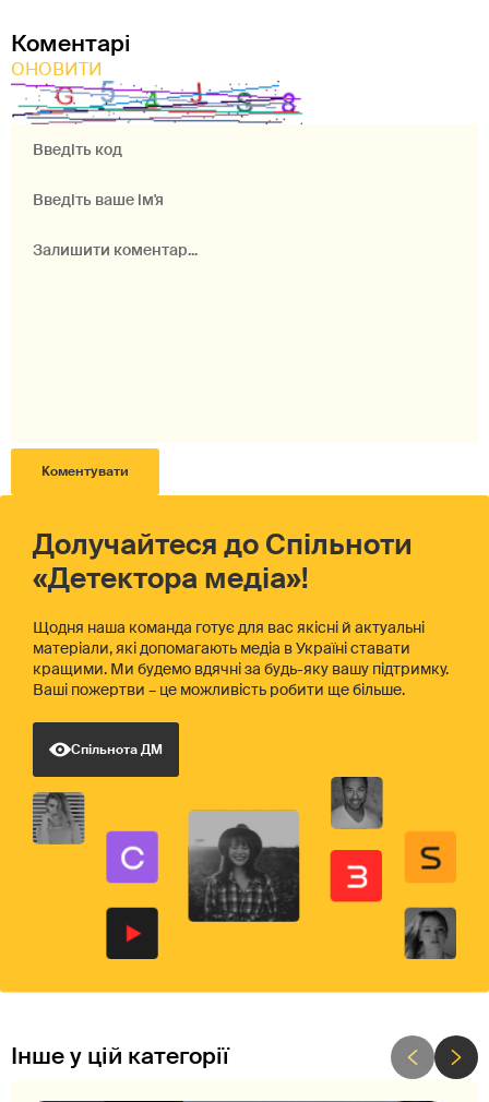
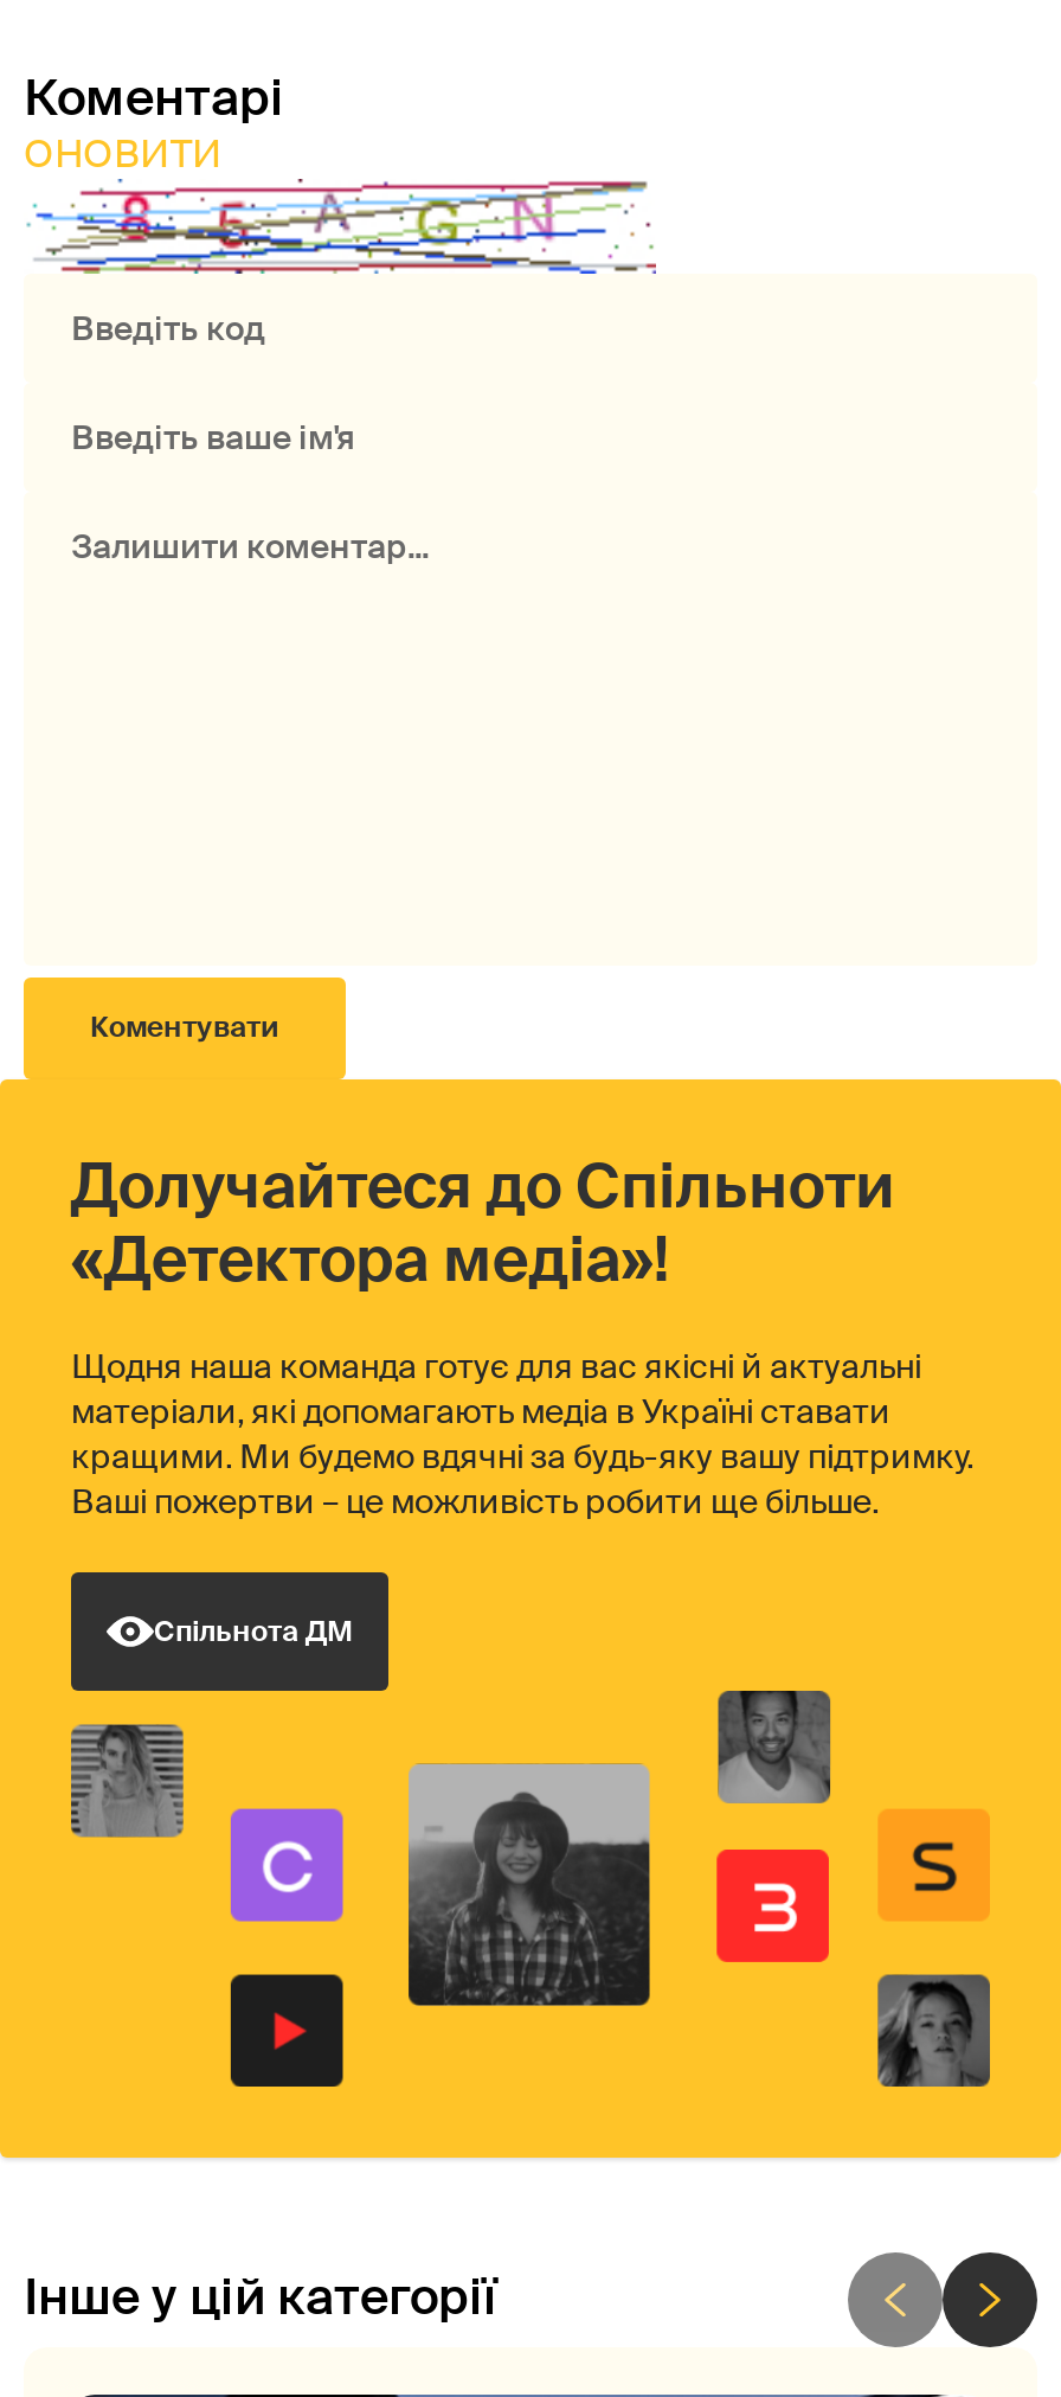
- [image]
+ [image]
